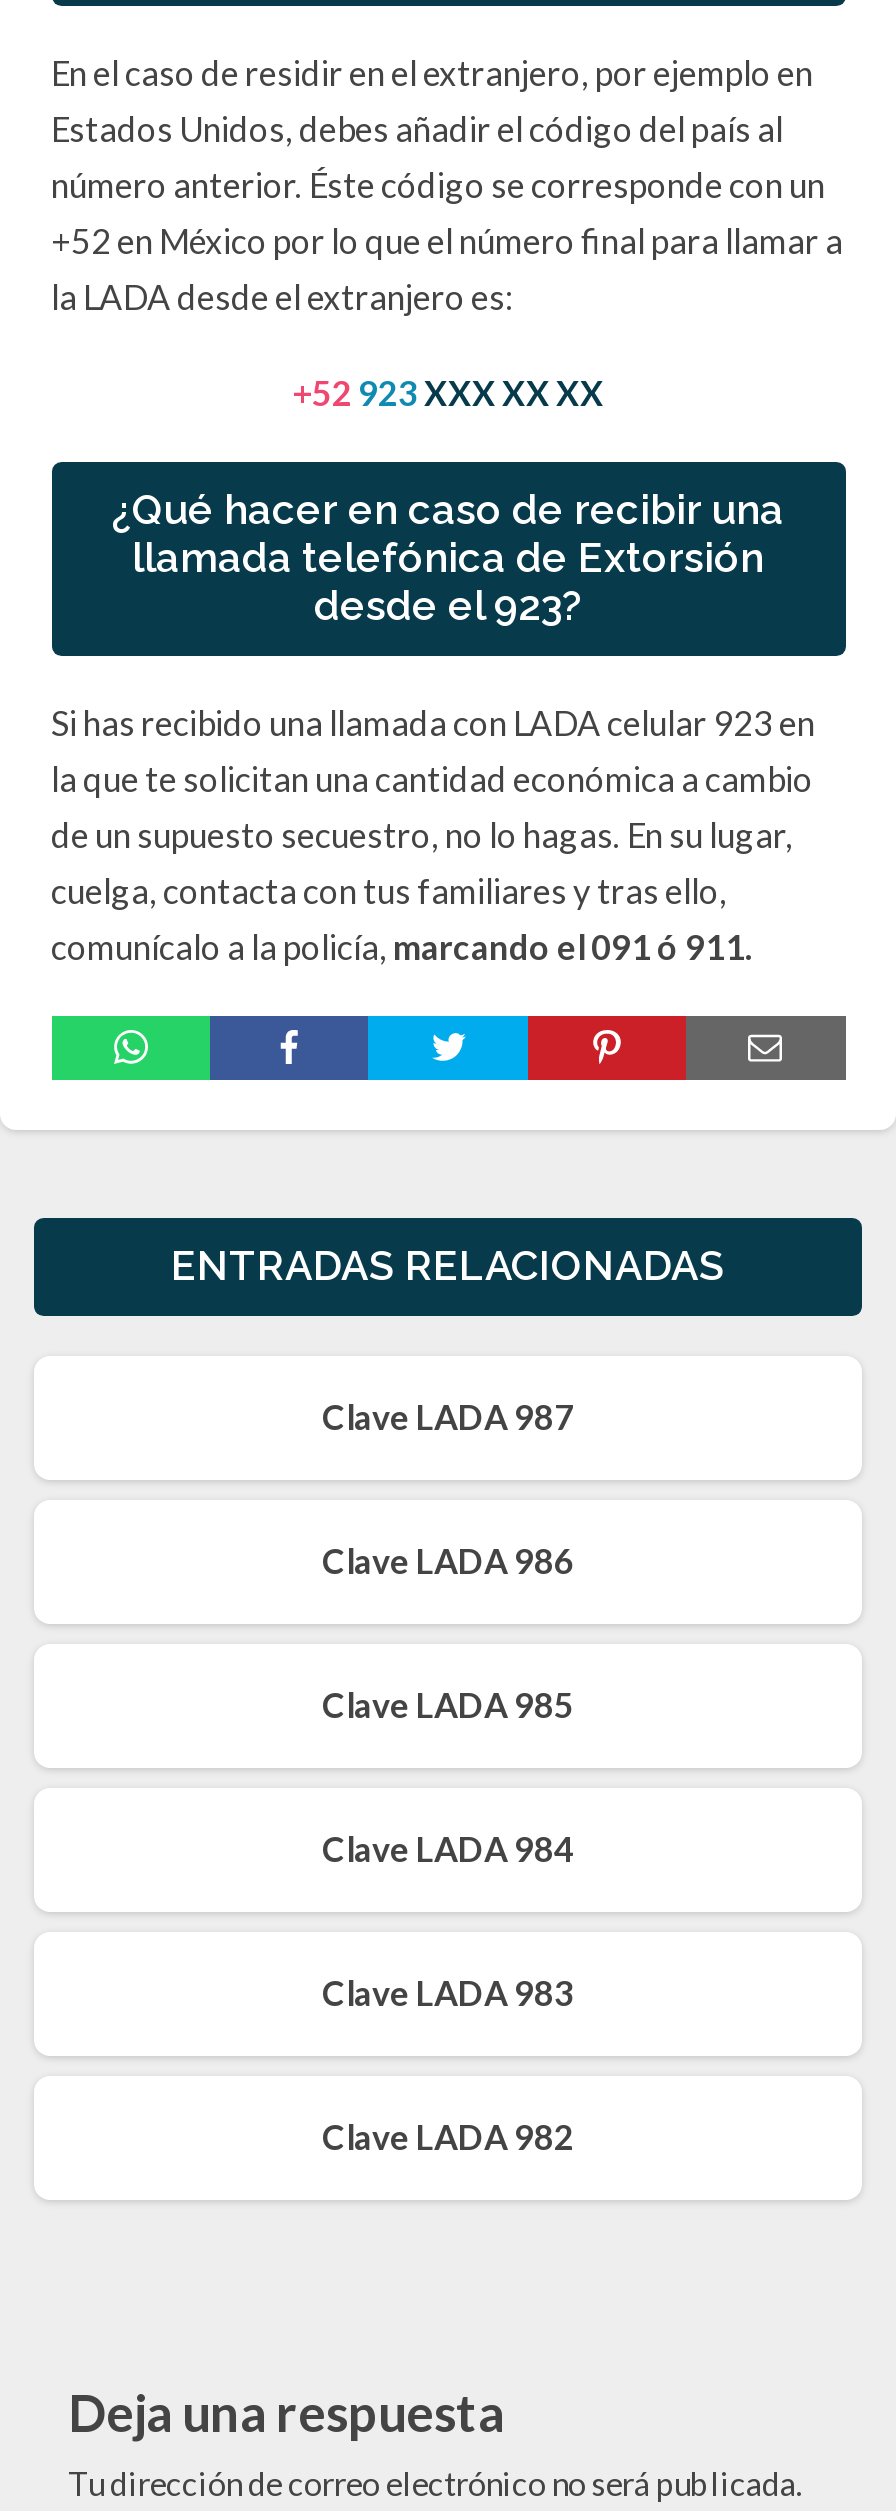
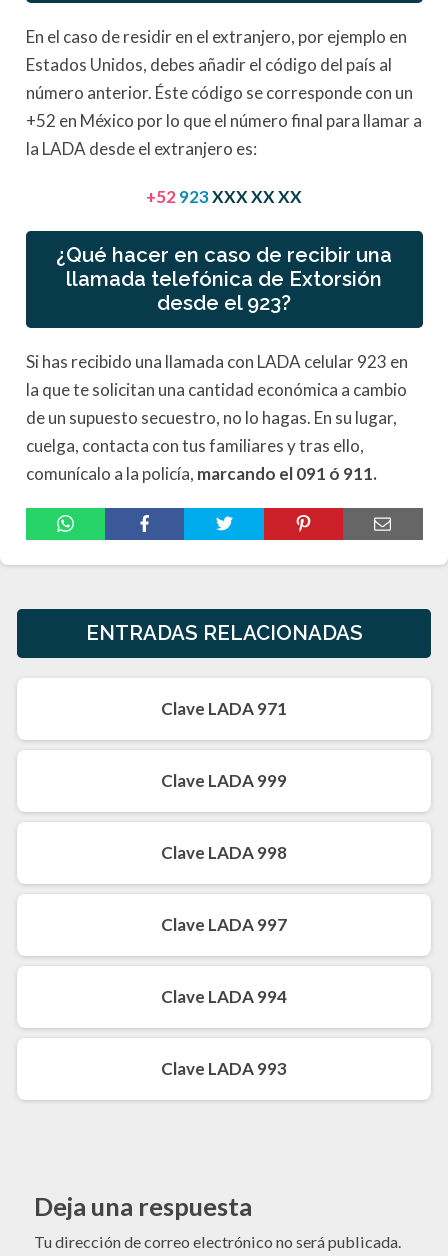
- Clave LADA 987
+ Clave LADA 971

- Clave LADA 986
+ Clave LADA 999

- Clave LADA 985
+ Clave LADA 998

- Clave LADA 984
+ Clave LADA 997

- Clave LADA 983
+ Clave LADA 994

- Clave LADA 982
+ Clave LADA 993
